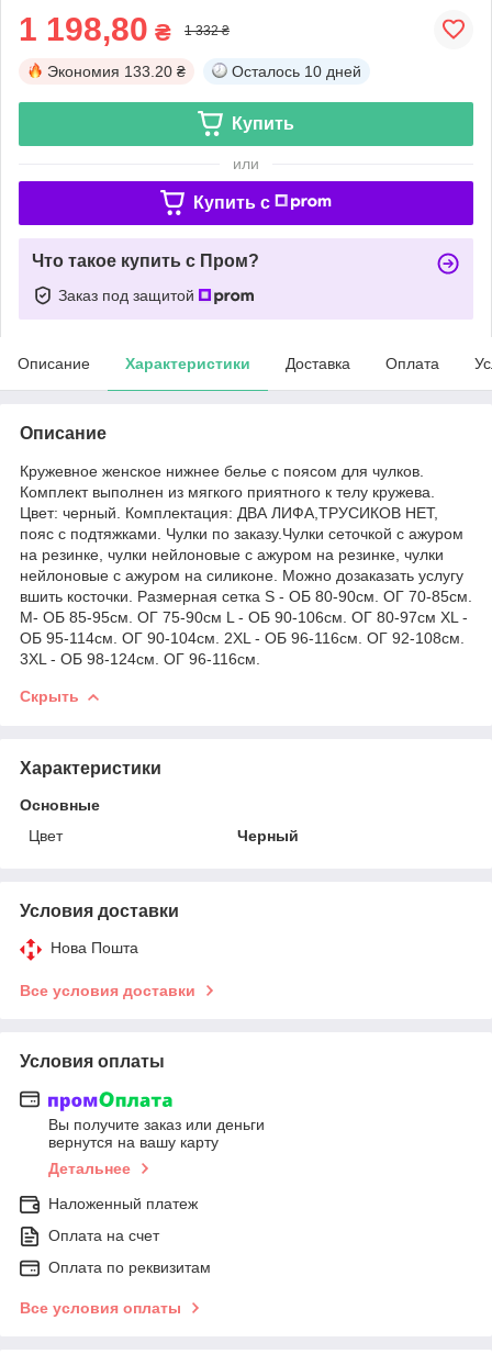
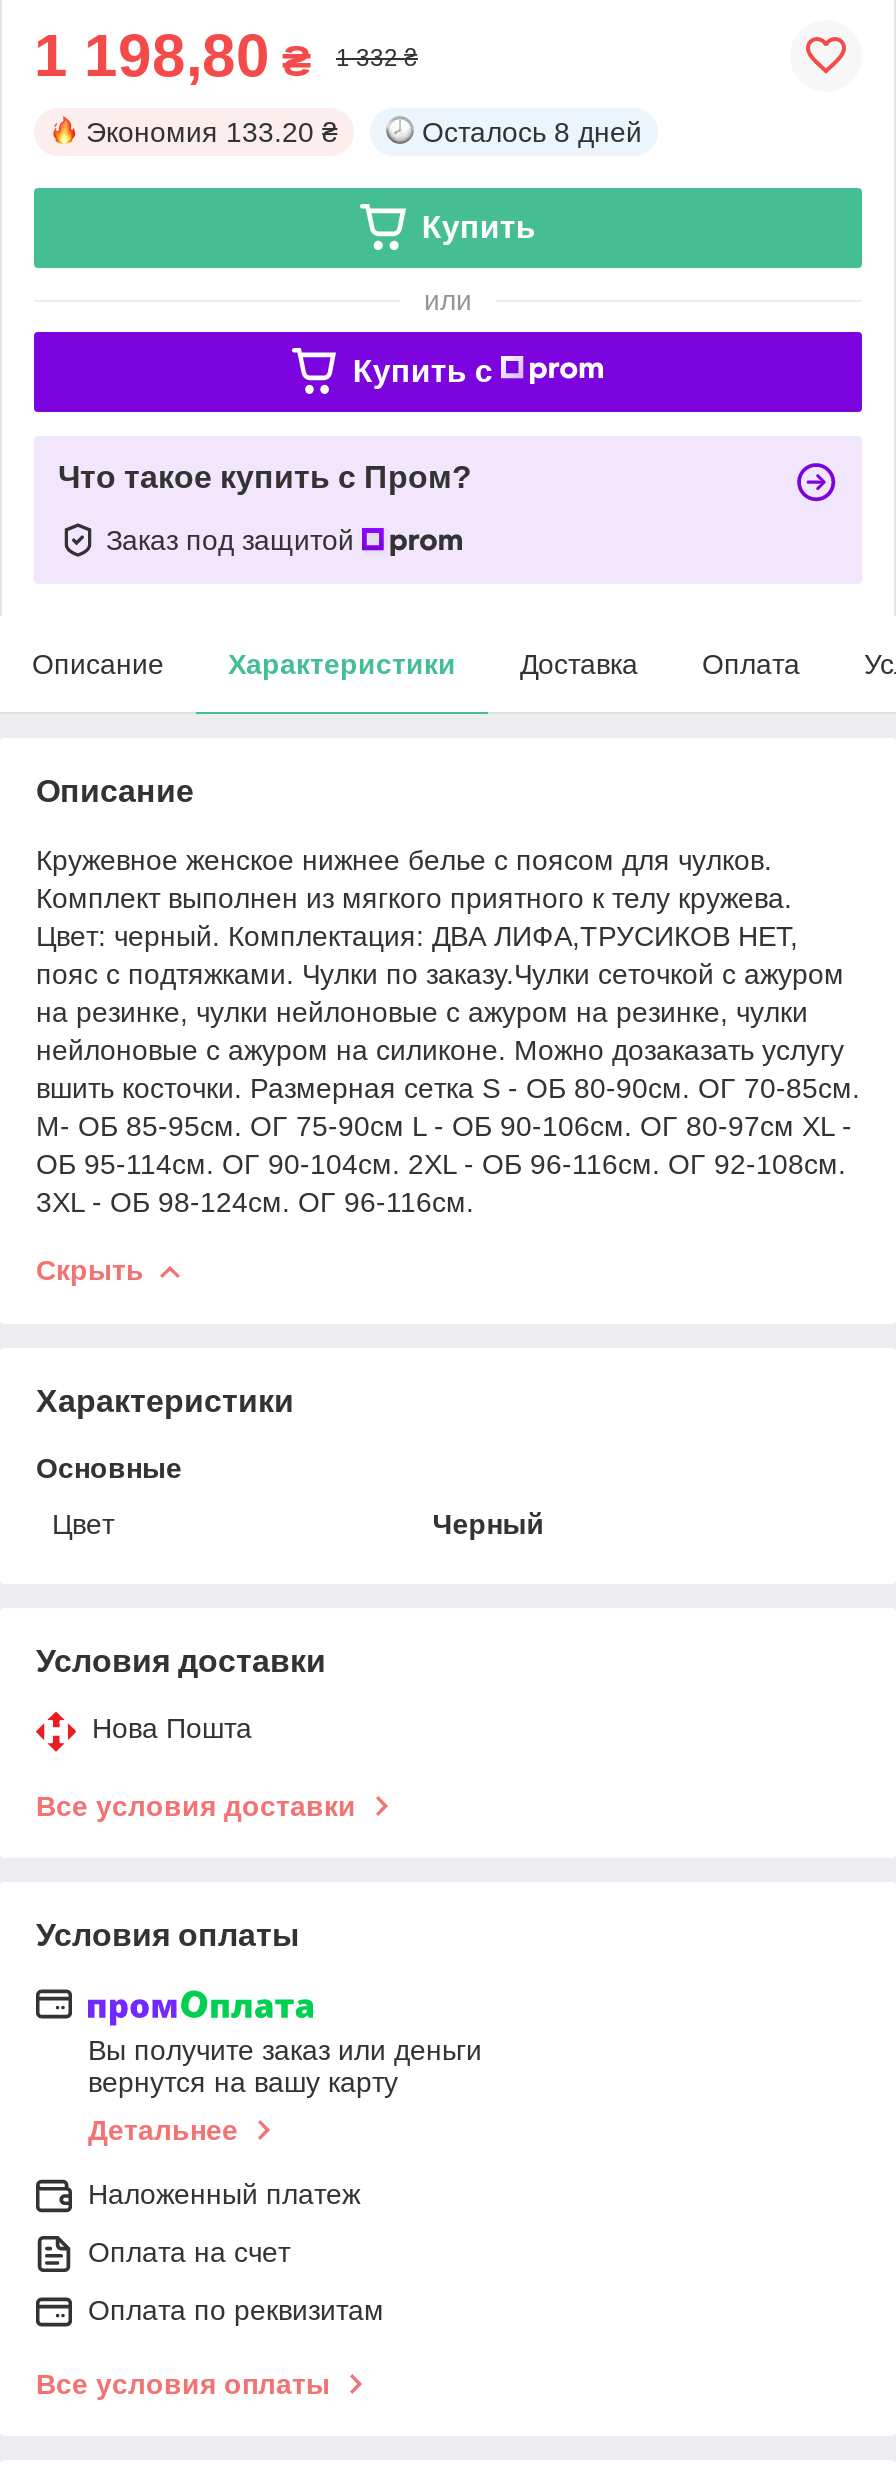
- Осталось 10 дней
+ Осталось 8 дней
